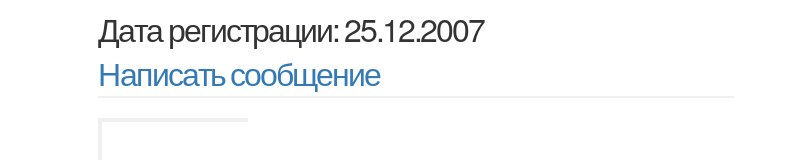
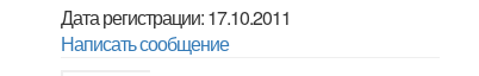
- Дата регистрации: 25.12.2007
+ Дата регистрации: 17.10.2011
